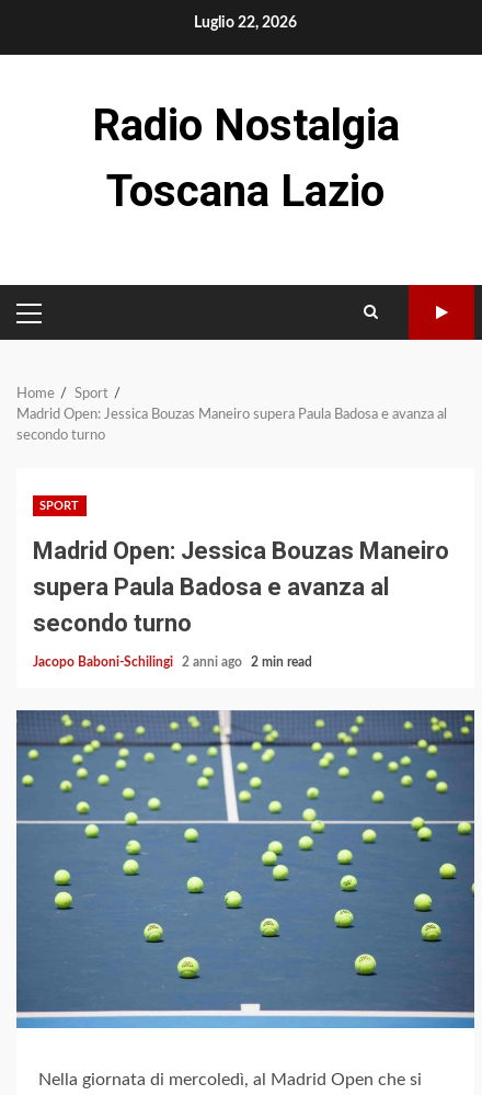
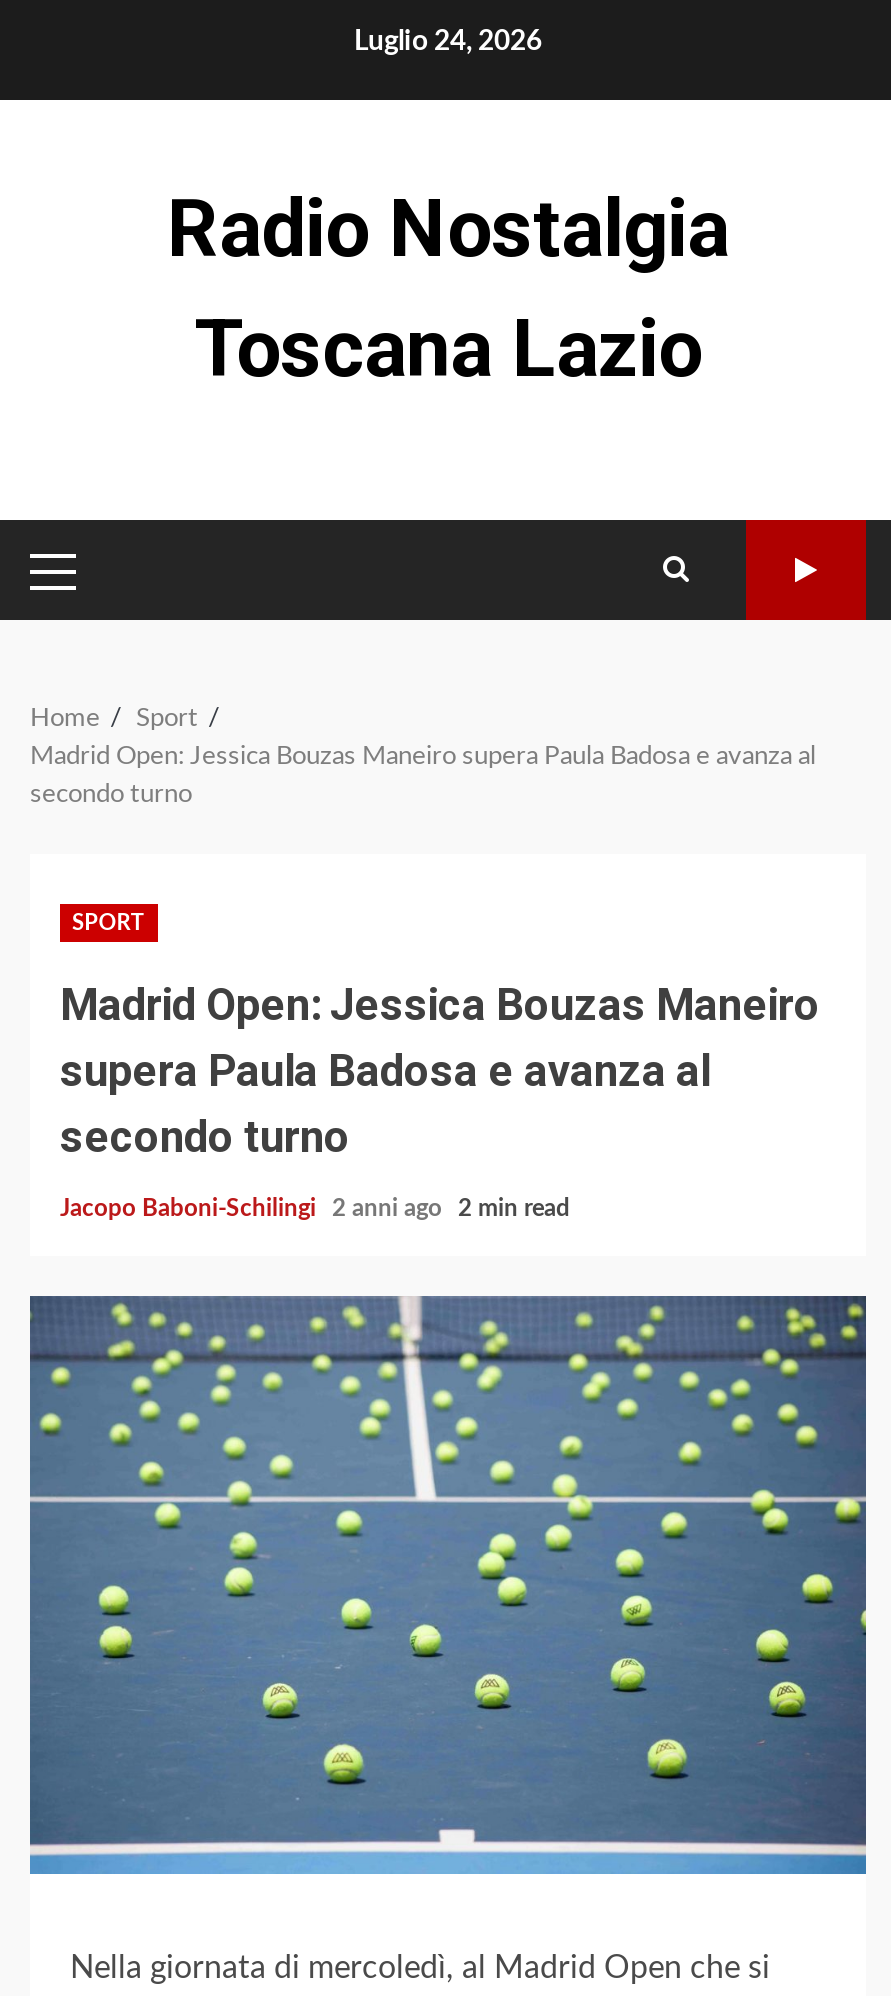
- Luglio 22, 2026
+ Luglio 24, 2026
